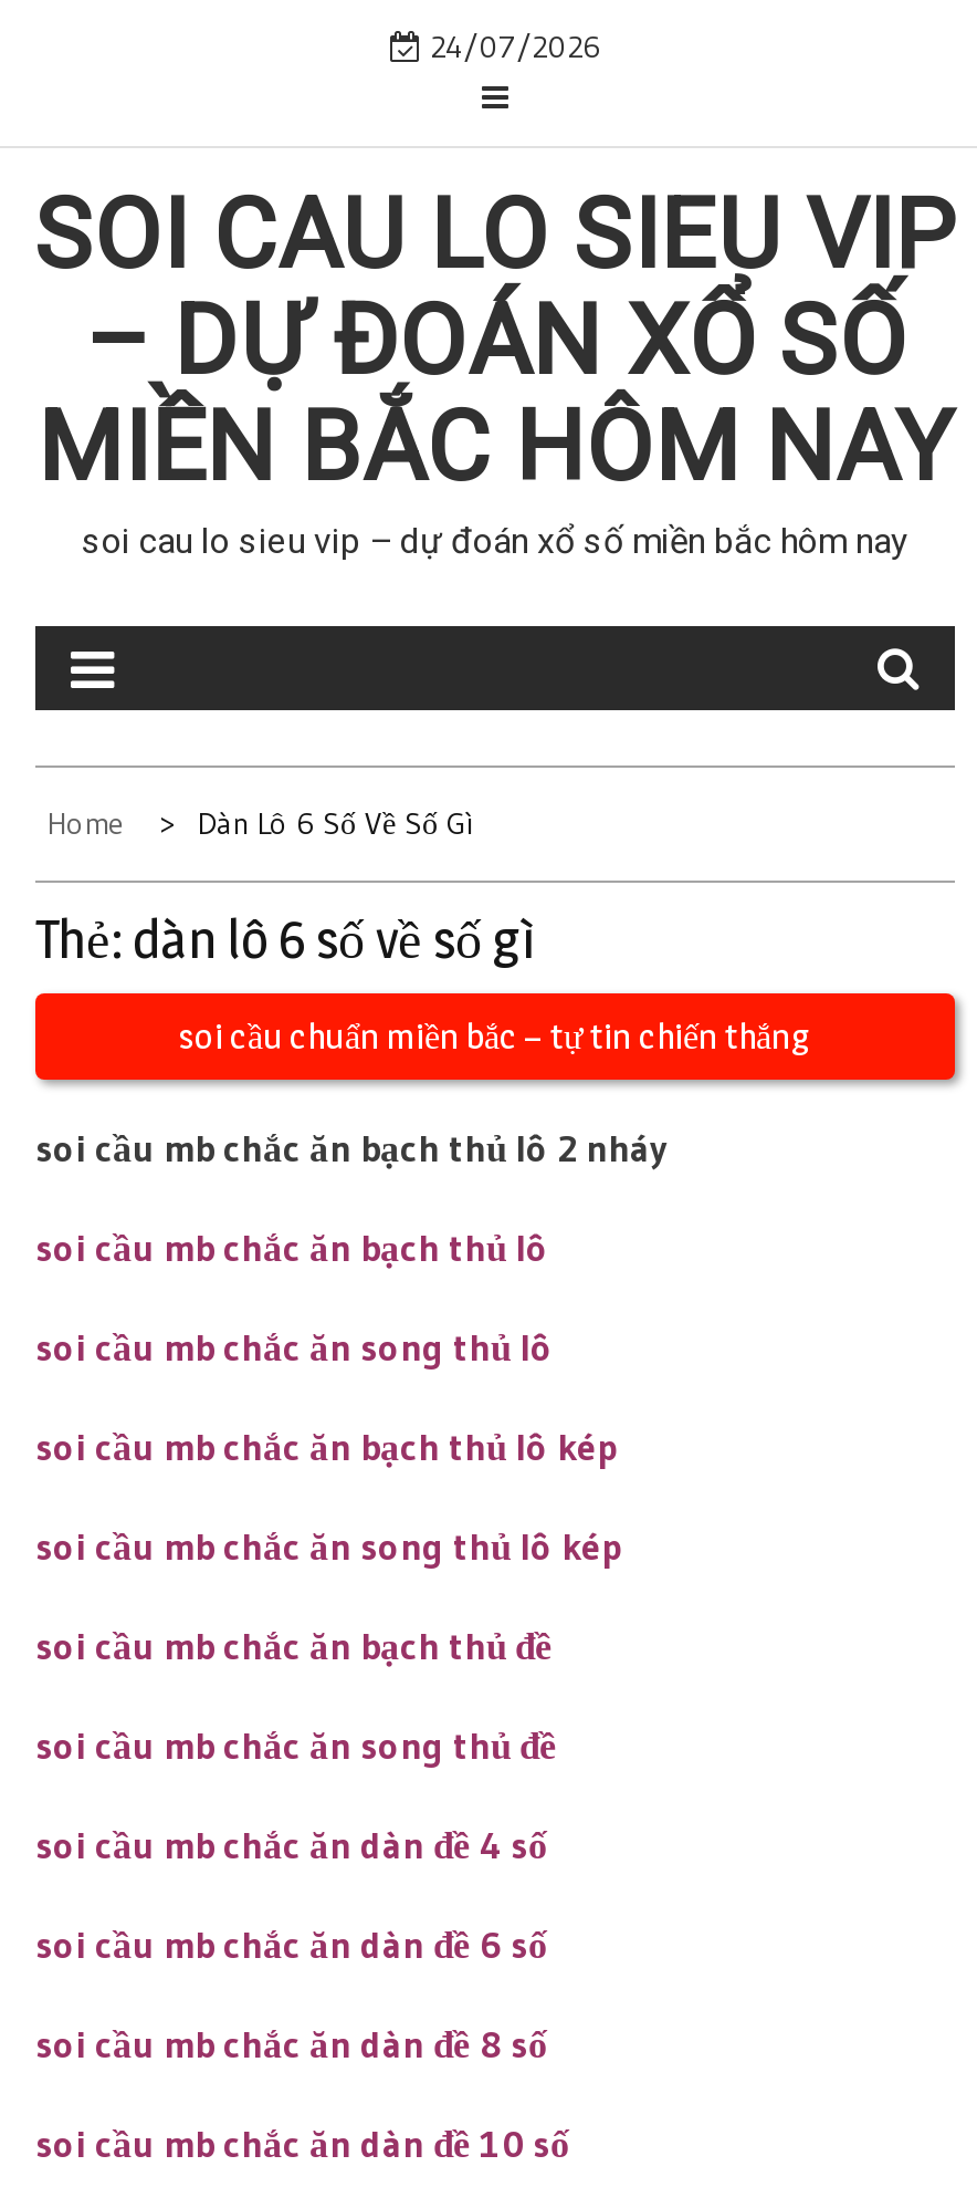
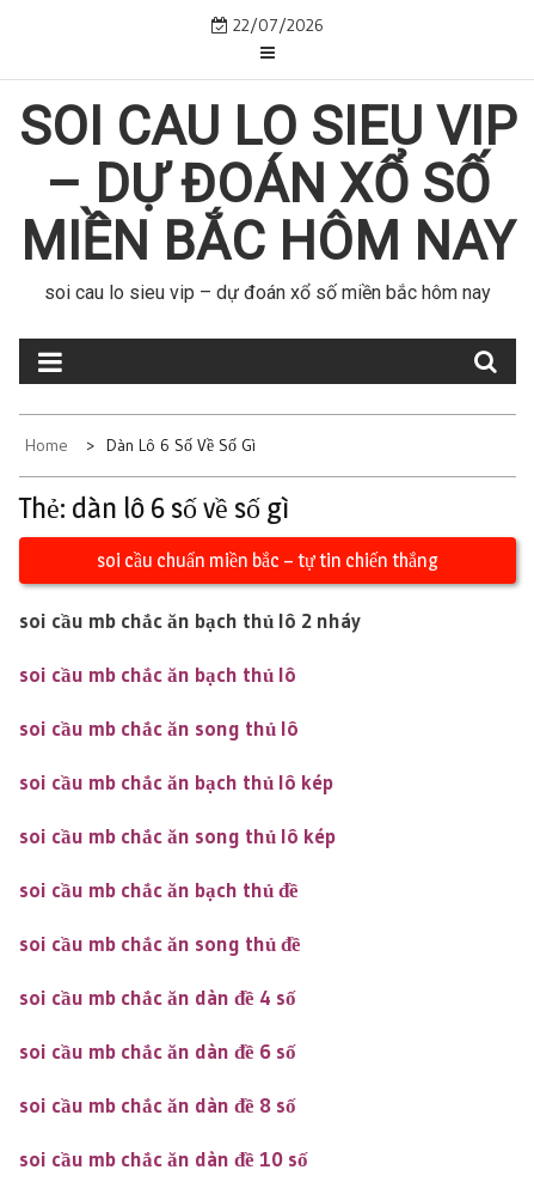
- 24/07/2026
+ 22/07/2026
